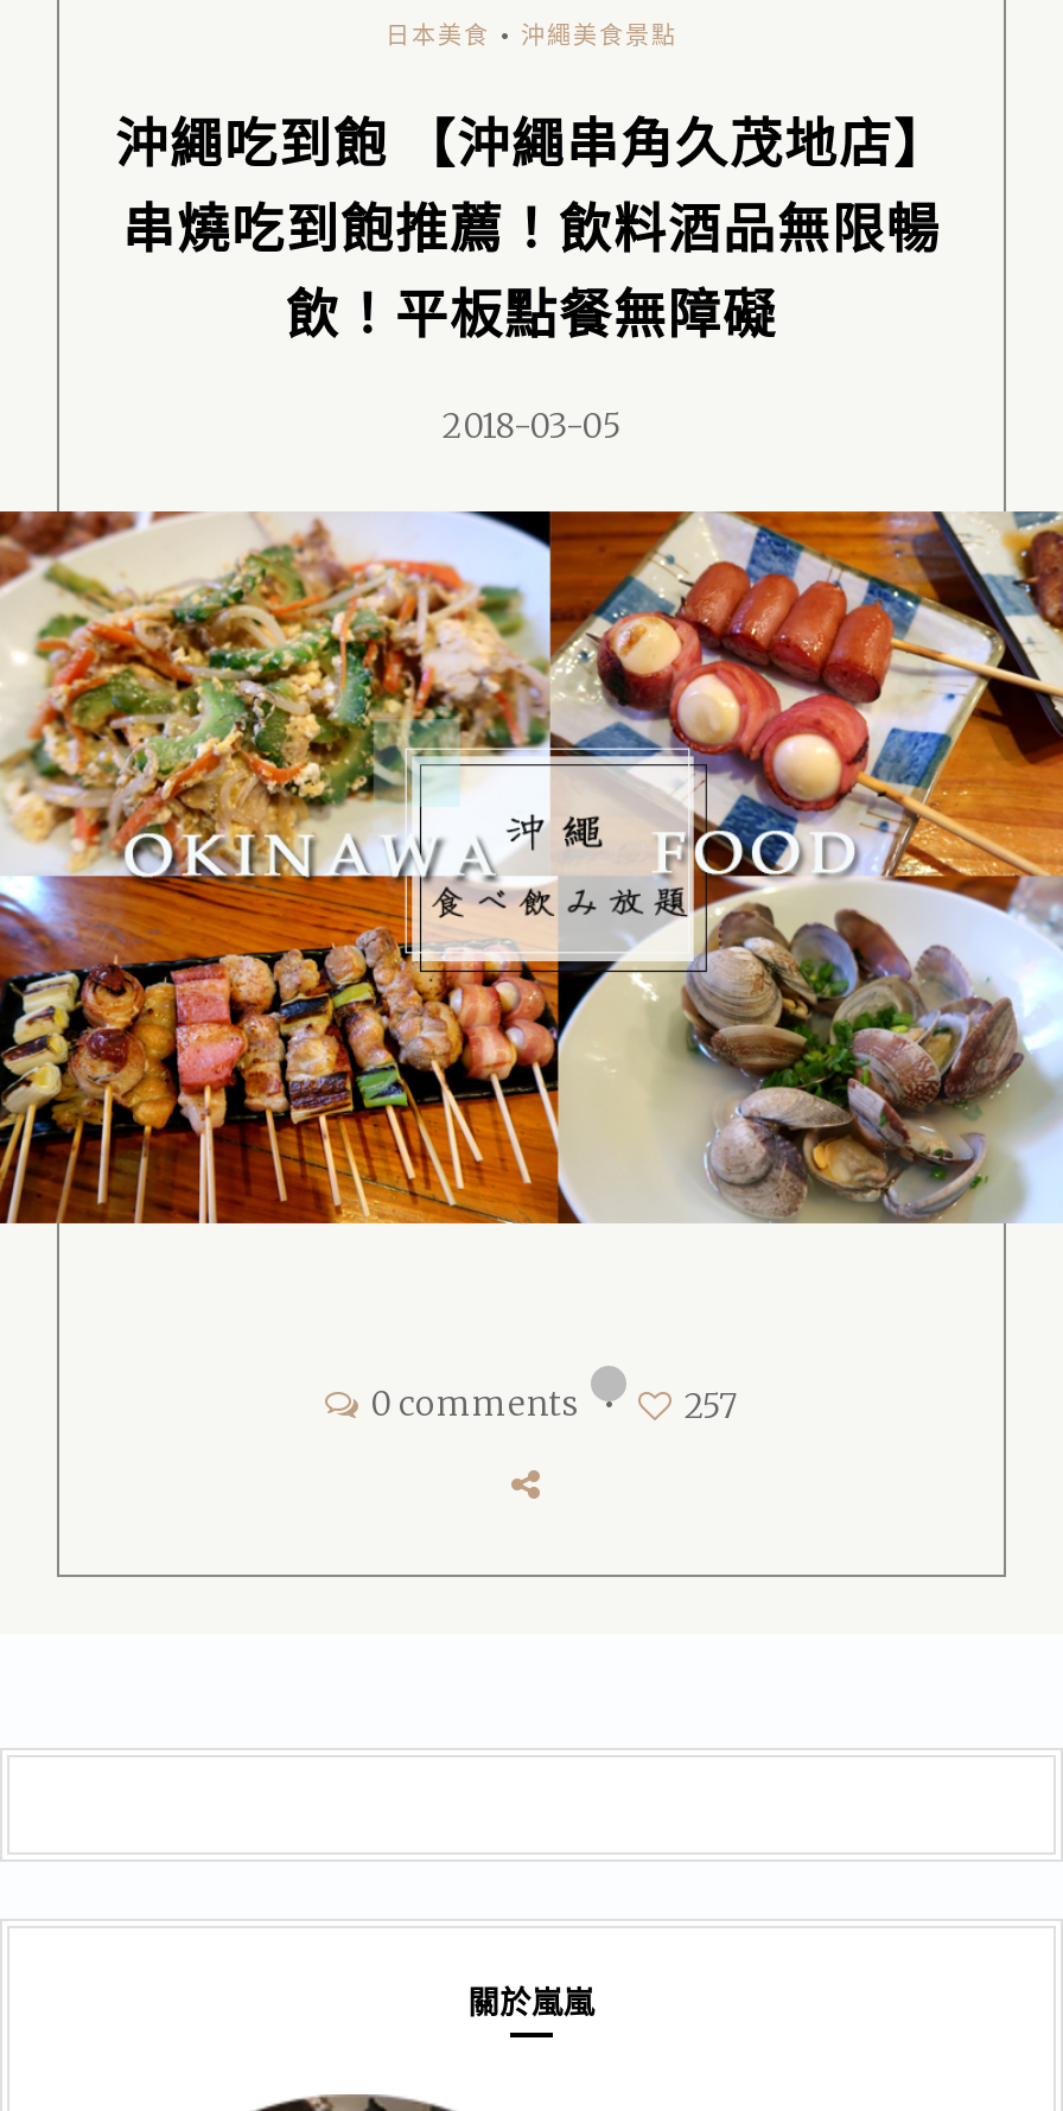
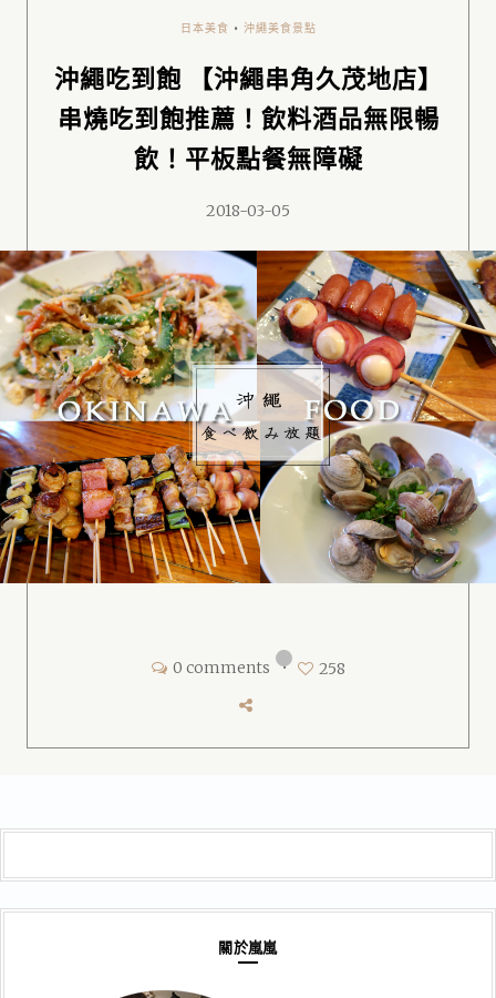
- 0 comments • 257
+ 0 comments • 258
